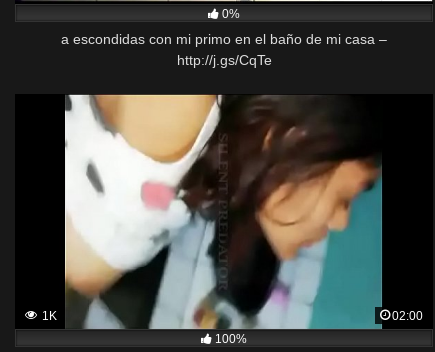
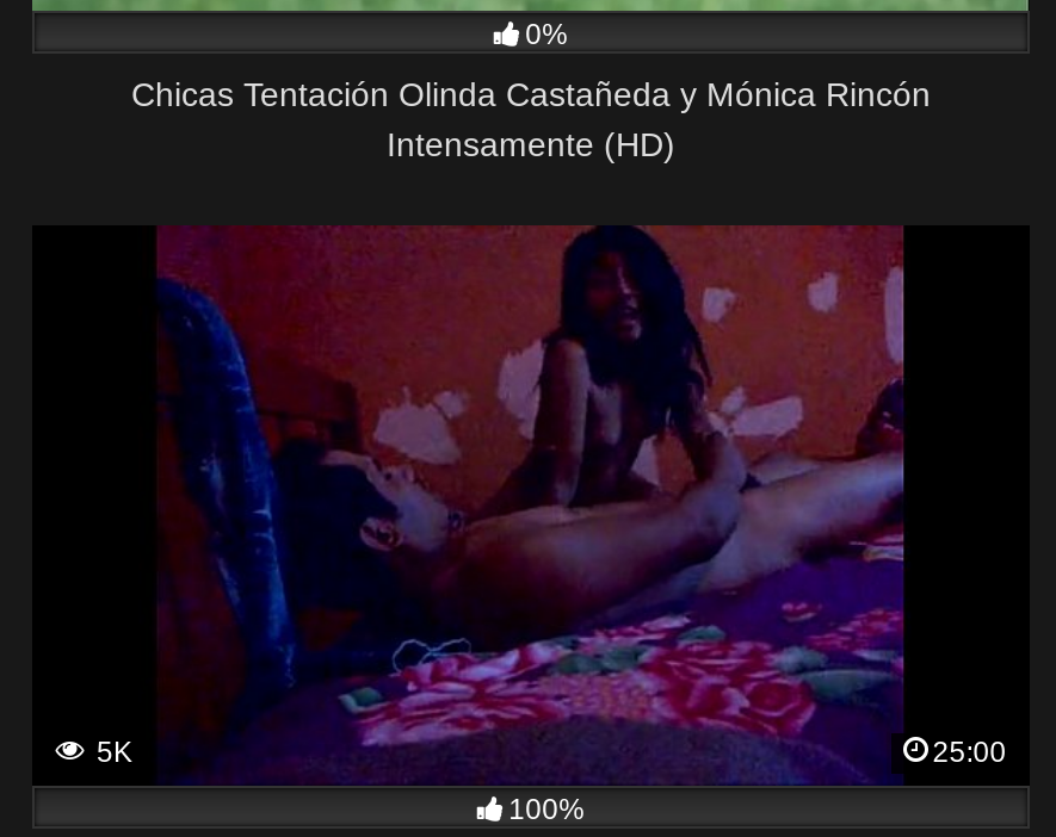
- a escondidas con mi primo en el baño de mi casa –
- http://j.gs/CqTe
+ Chicas Tentación Olinda Castañeda y Mónica Rincón
+ Intensamente (HD)

- [image]
- 1K
- 02:00
+ [image]
+ 5K
+ 25:00
